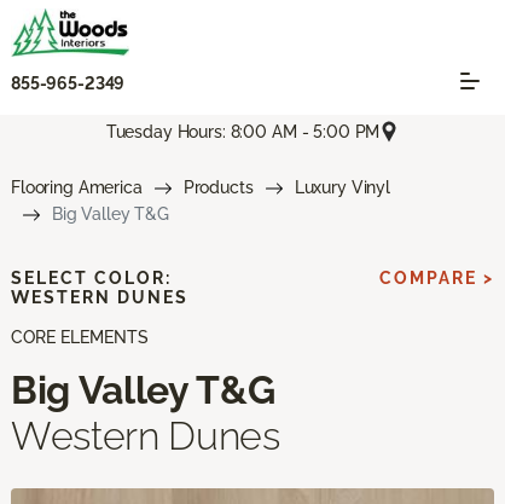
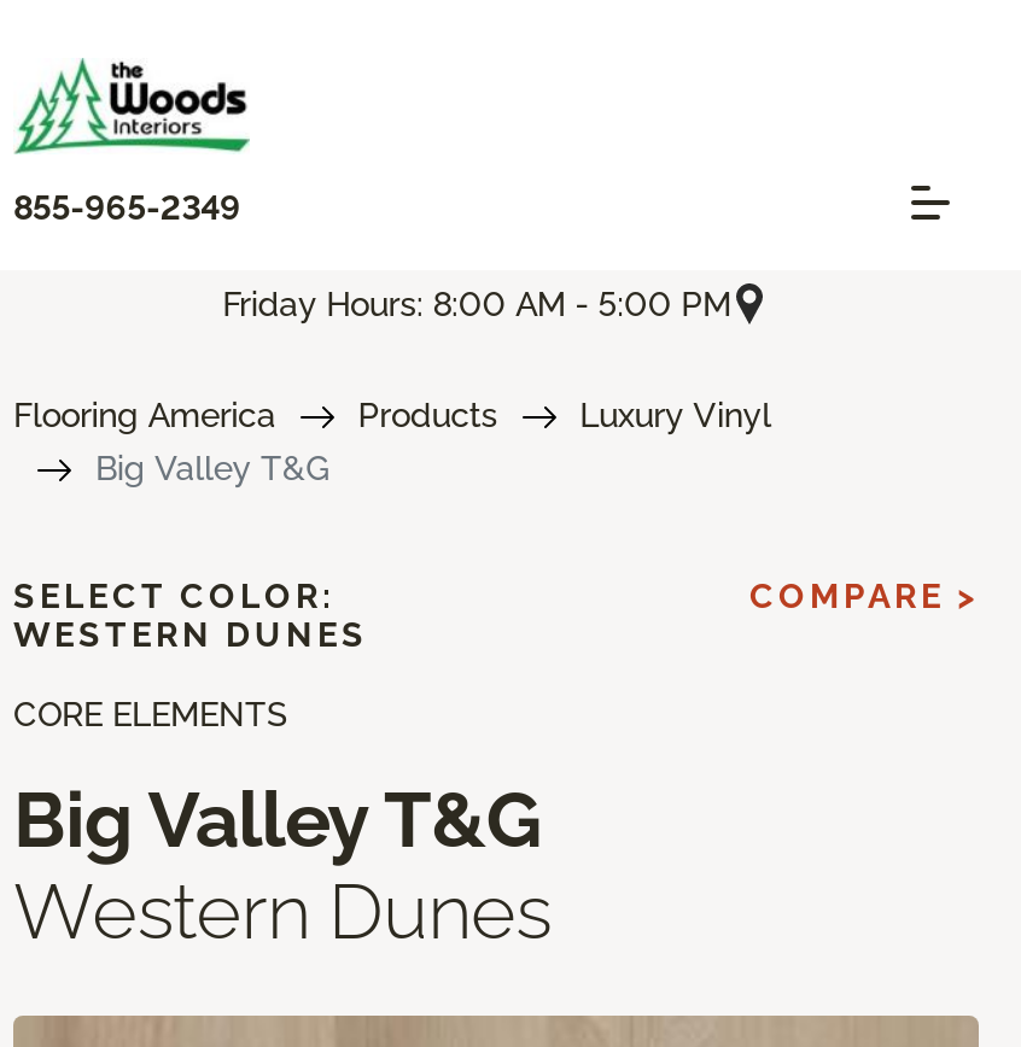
- Tuesday Hours: 8:00 AM - 5:00 PM
+ Friday Hours: 8:00 AM - 5:00 PM
